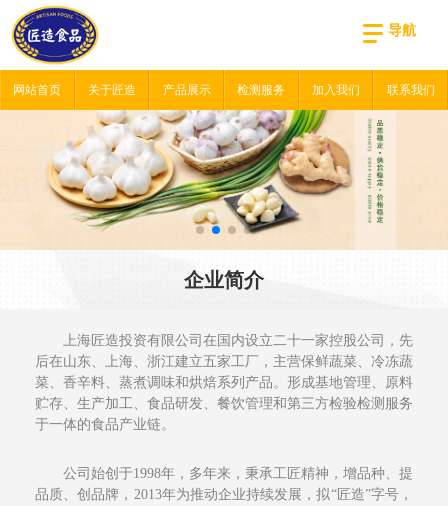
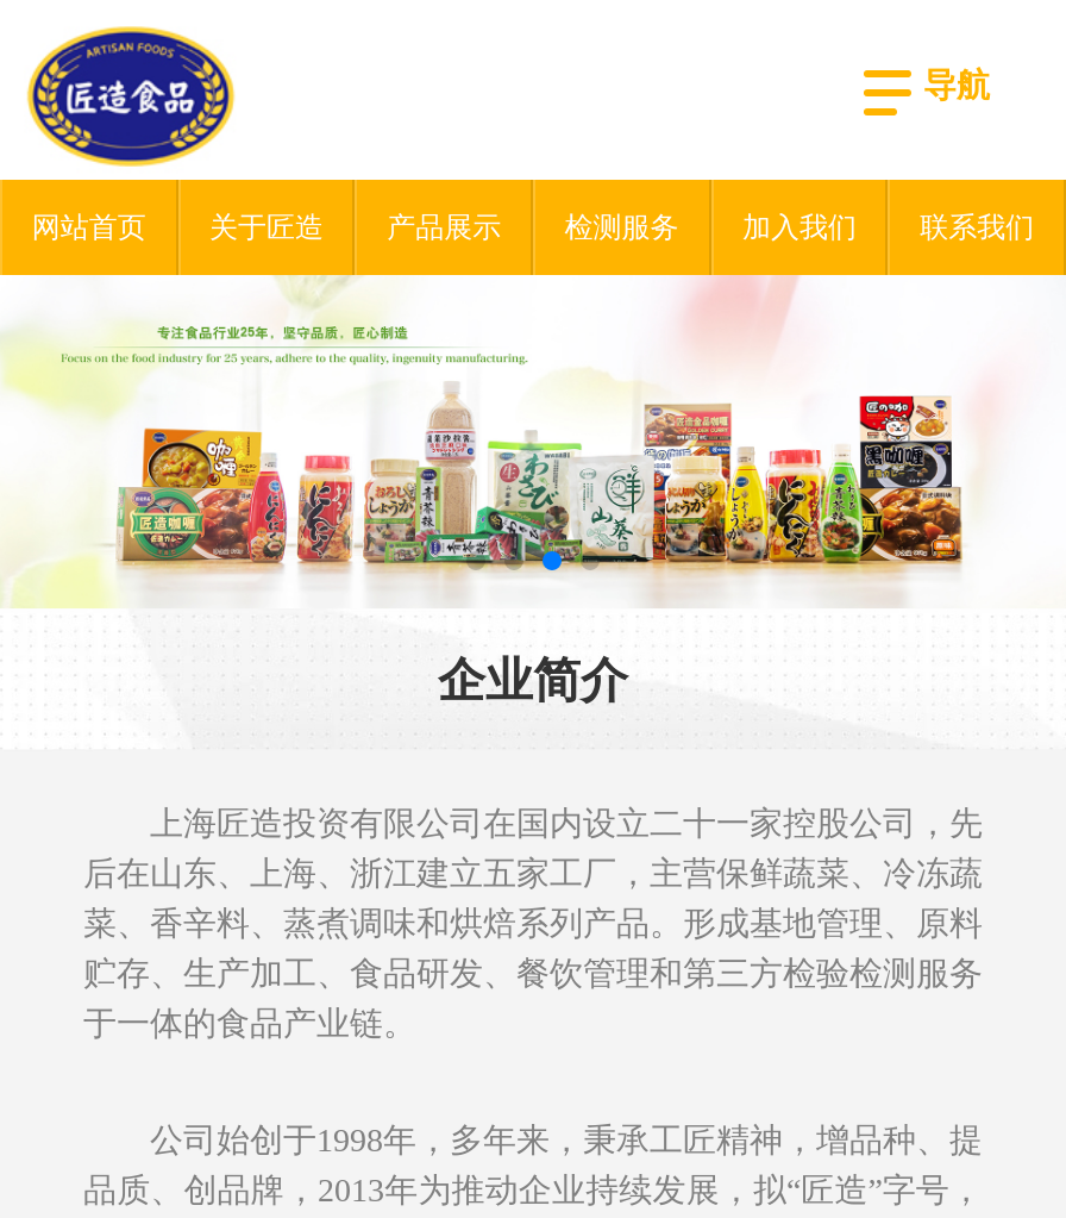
- [image]
+ [image]
